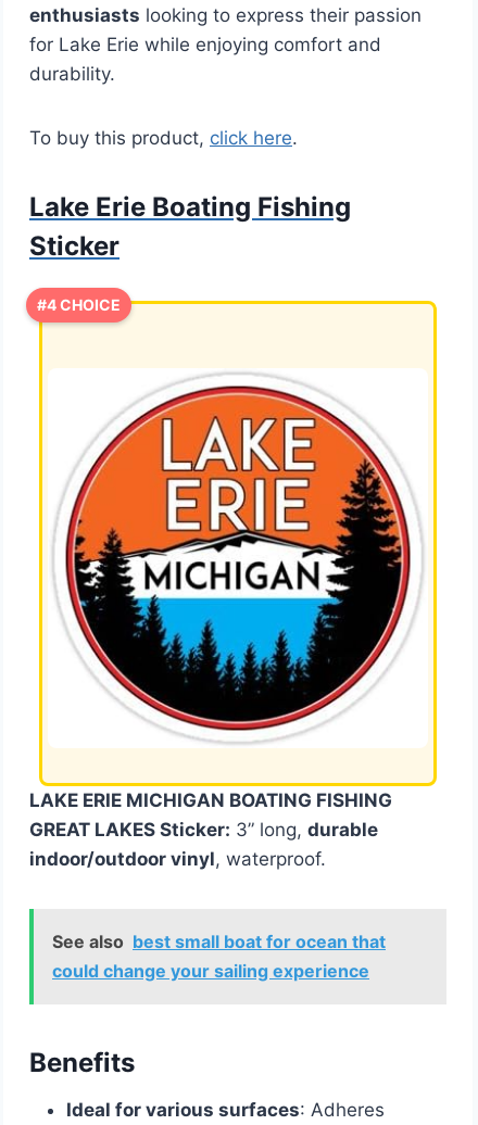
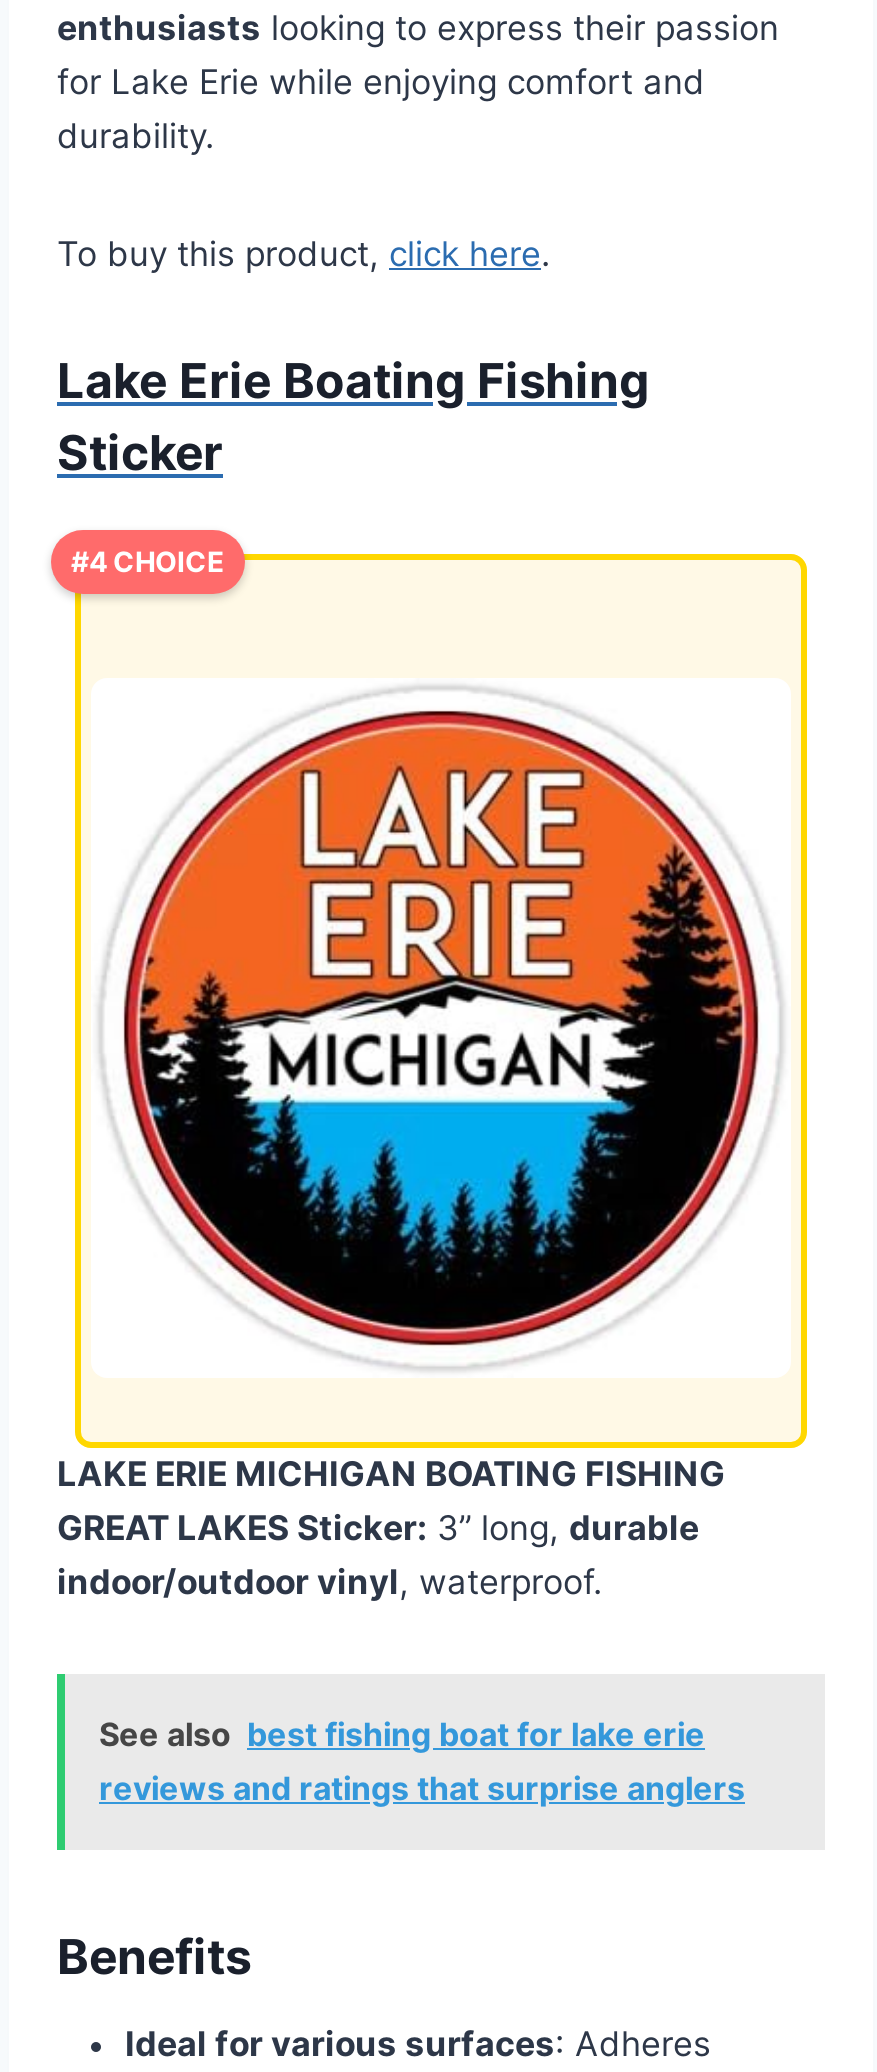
- See also best small boat for ocean that
- could change your sailing experience
+ See also best fishing boat for lake erie
+ reviews and ratings that surprise anglers
